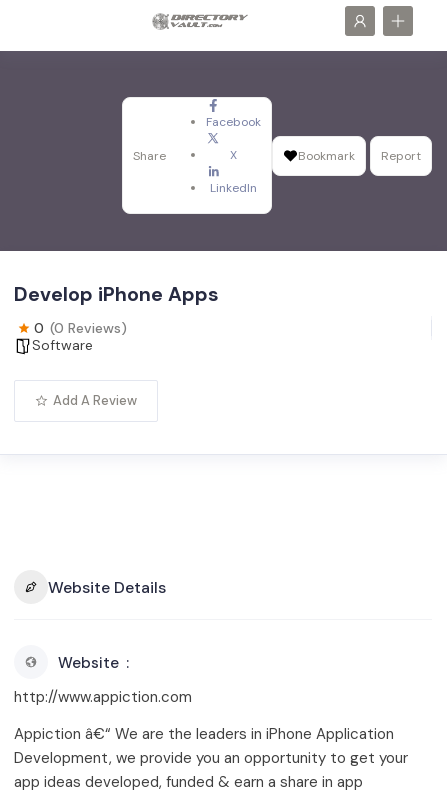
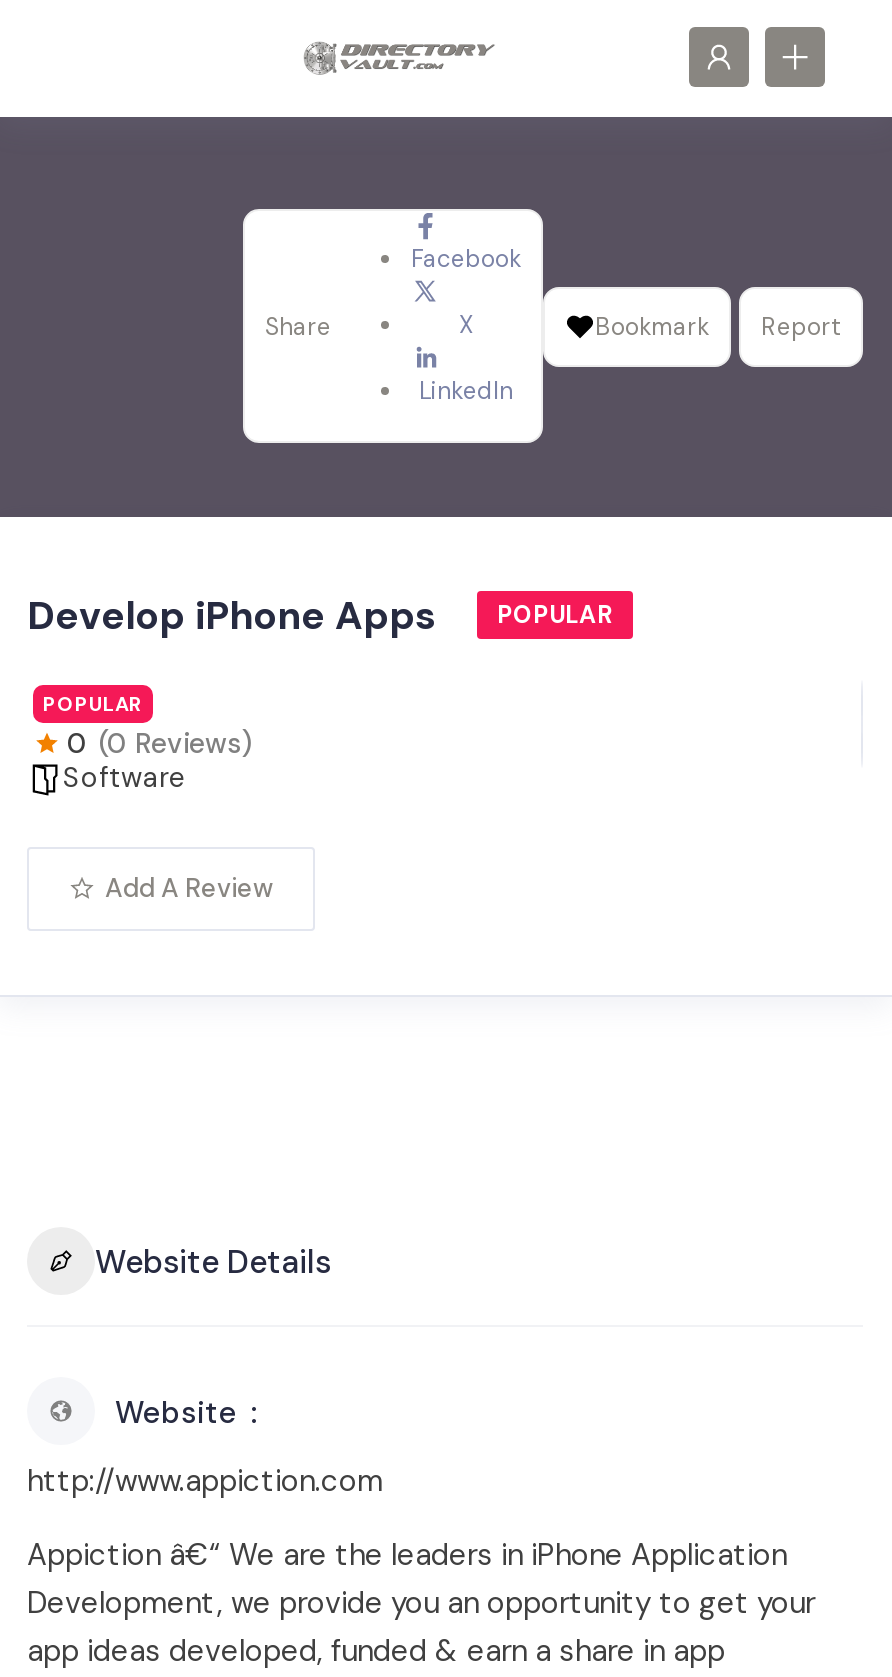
+ POPULAR
+ POPULAR
